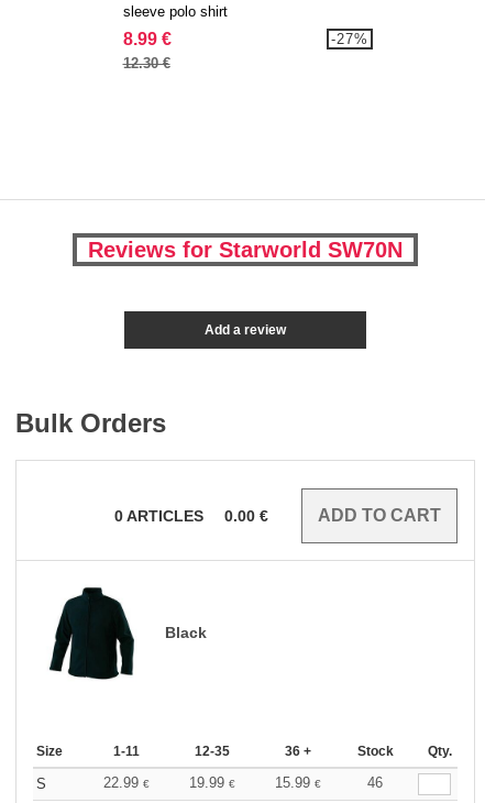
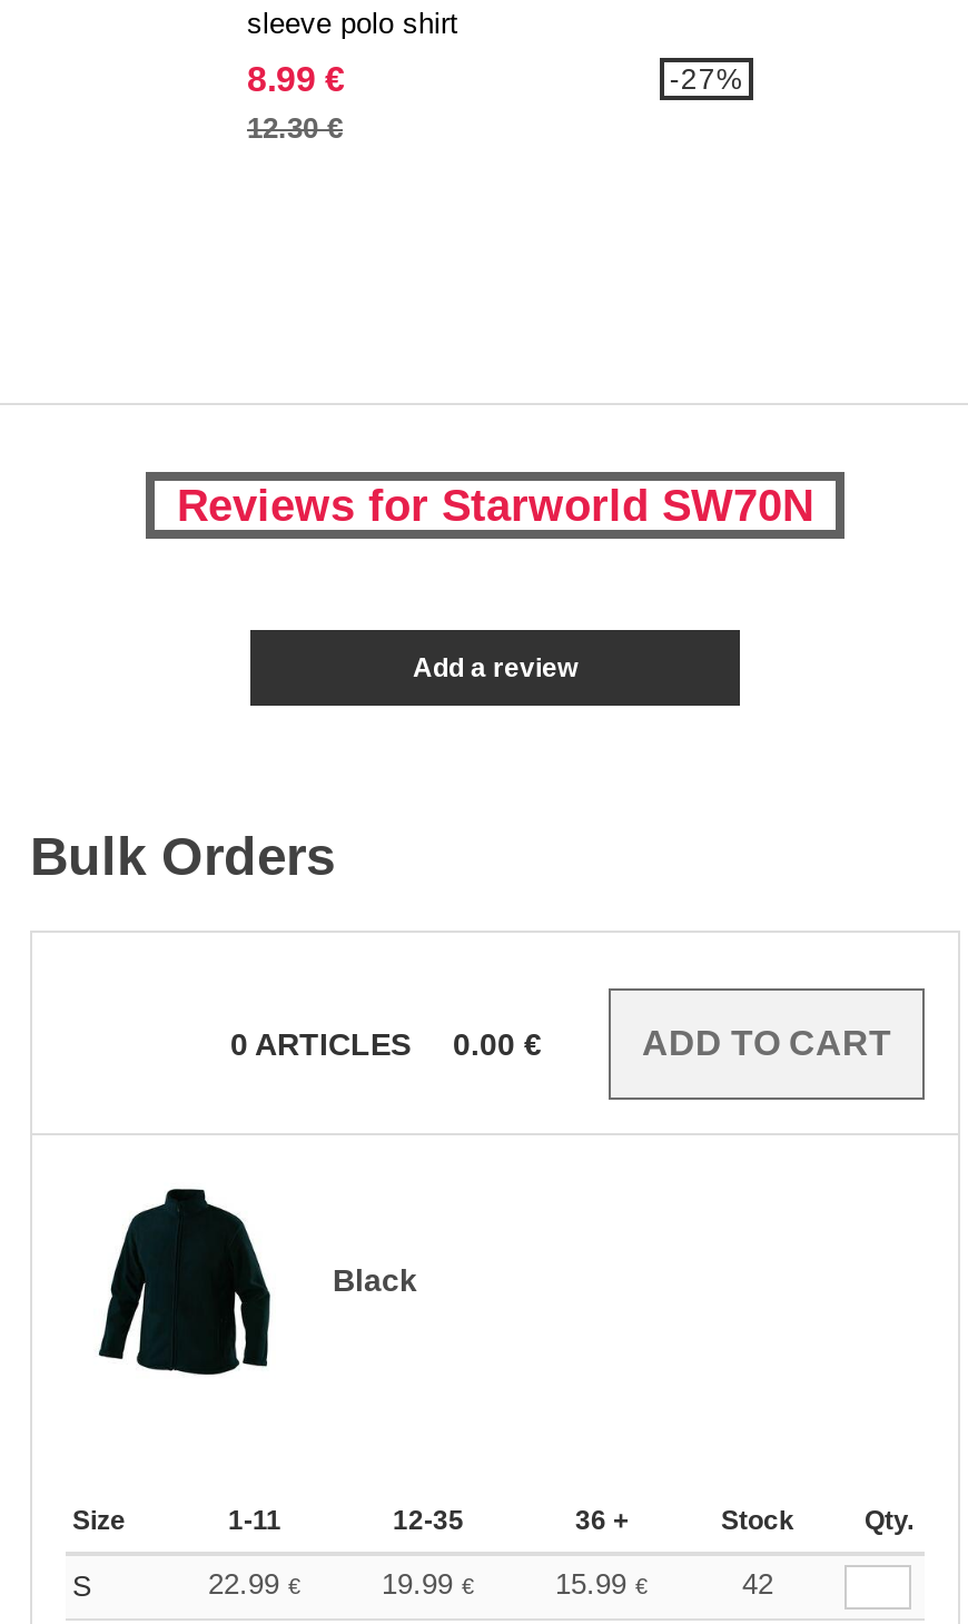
- 46
+ 42
